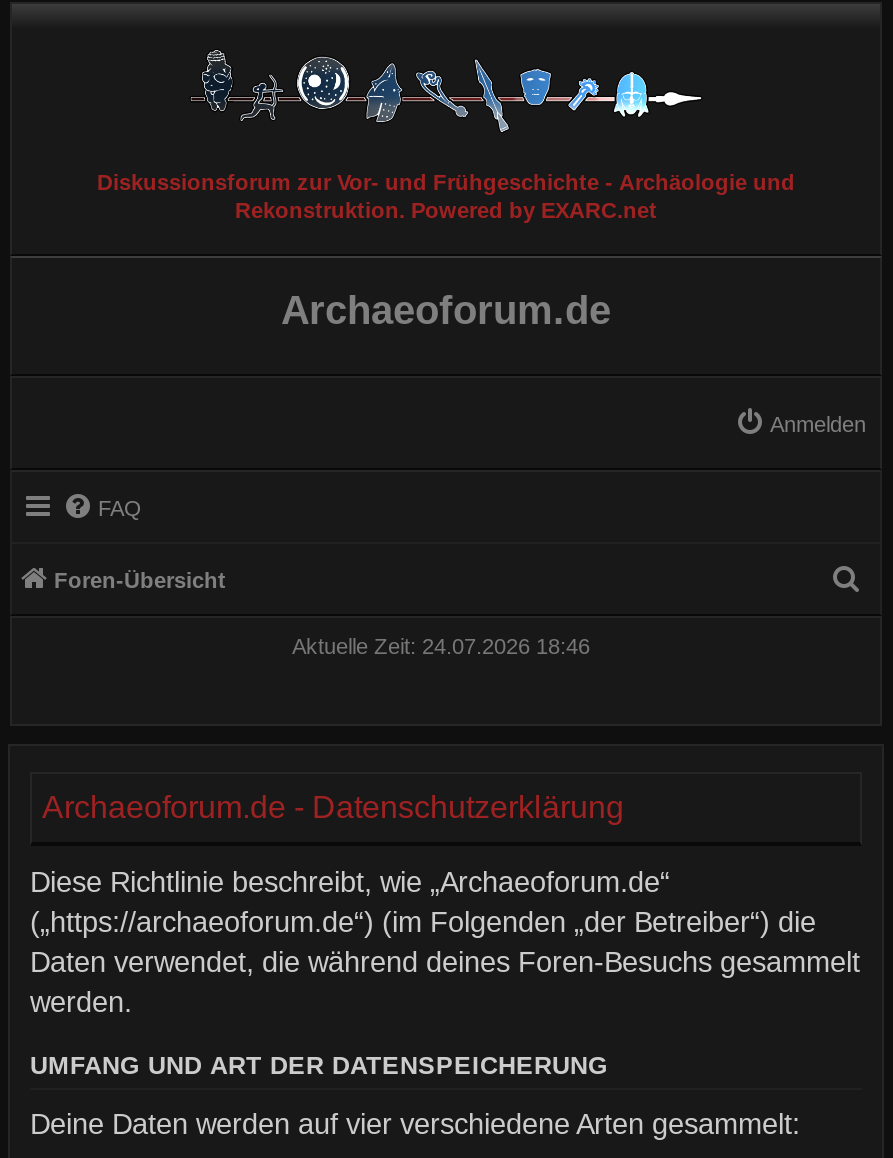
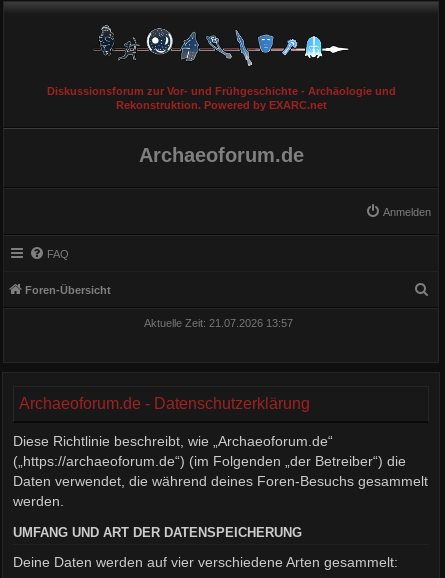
- Aktuelle Zeit: 24.07.2026 18:46
+ Aktuelle Zeit: 21.07.2026 13:57
